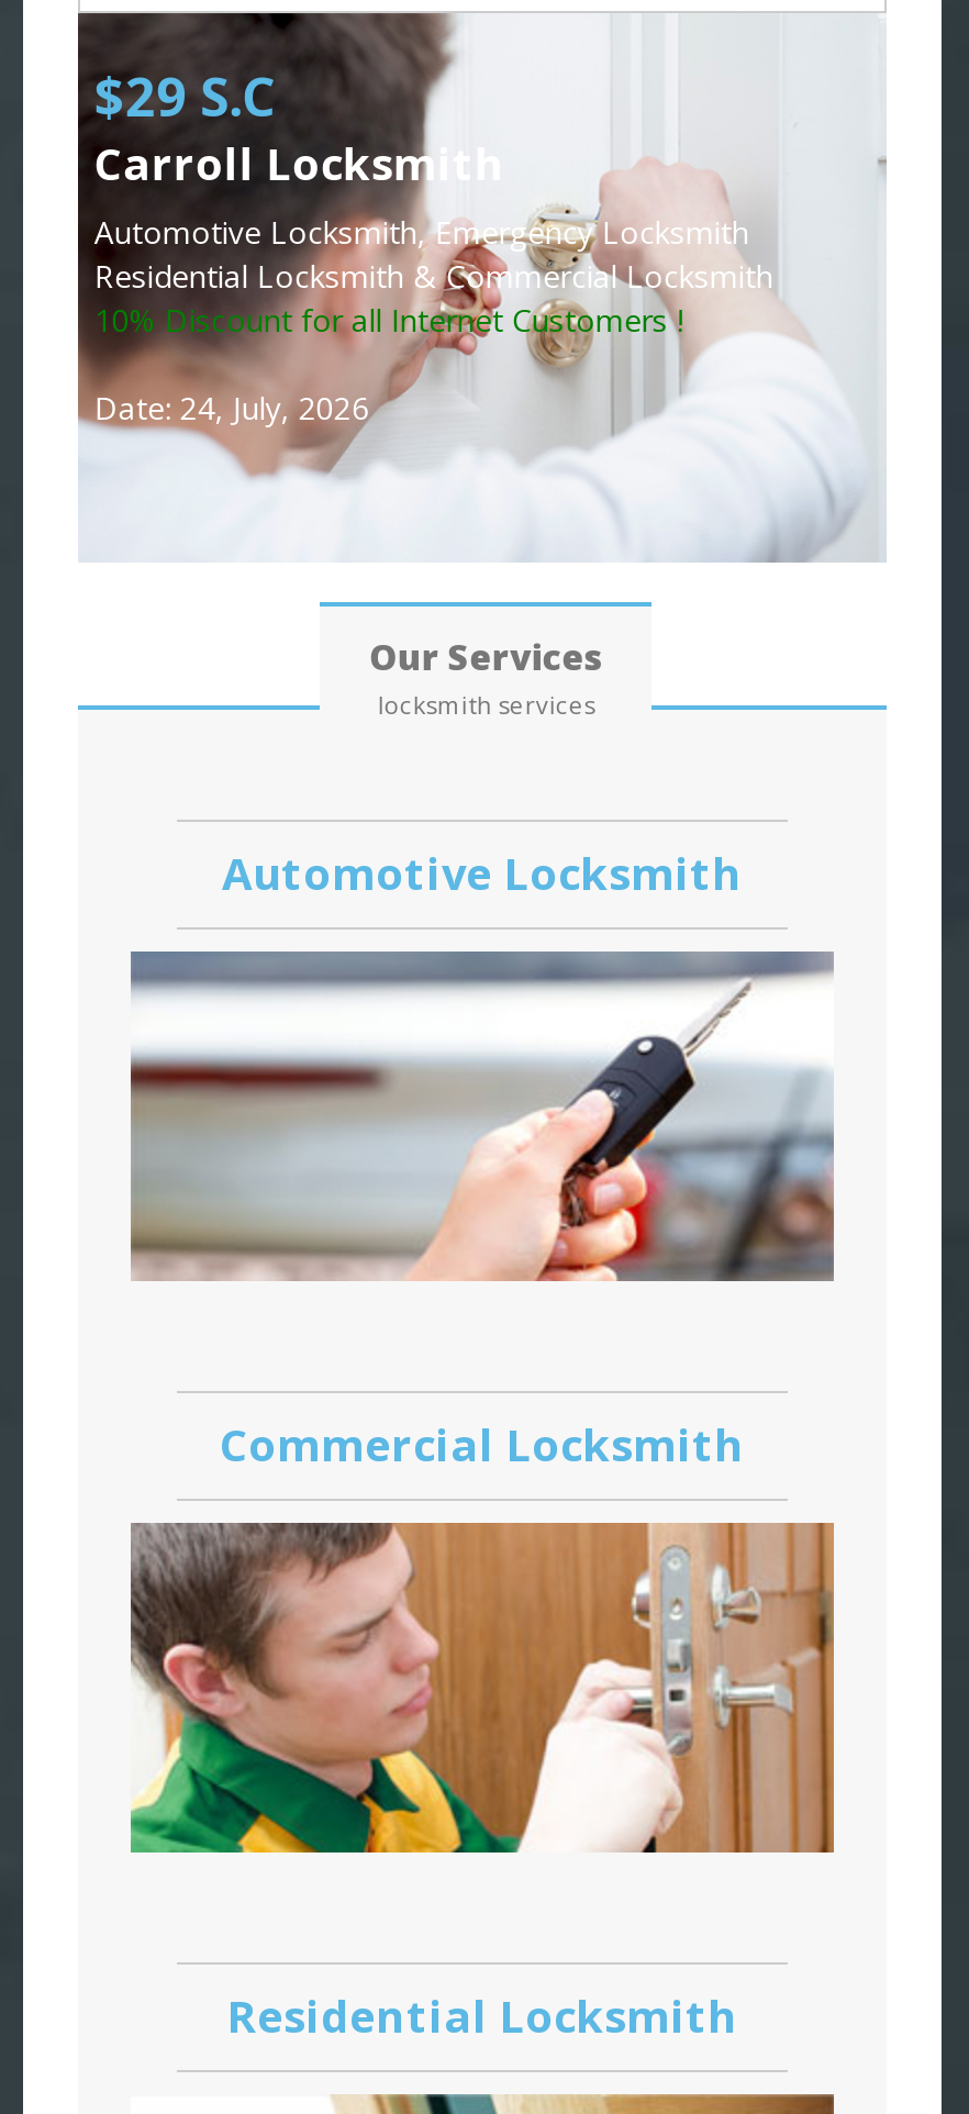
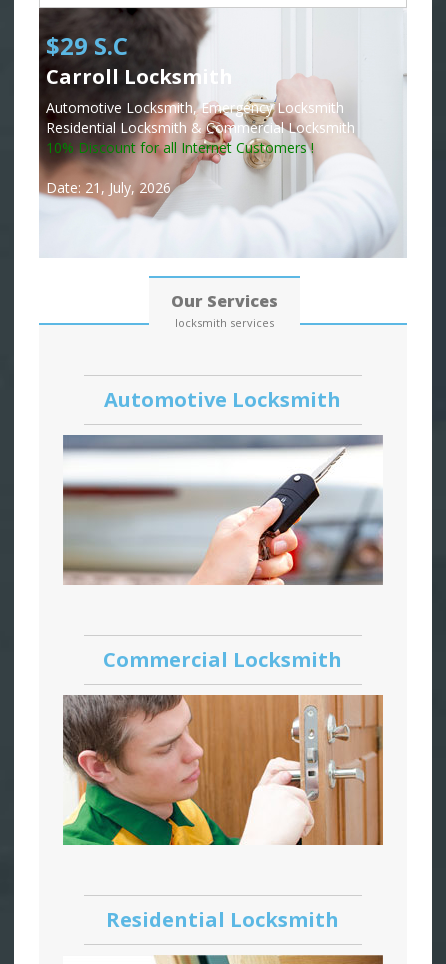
- Date: 24, July, 2026
+ Date: 21, July, 2026
